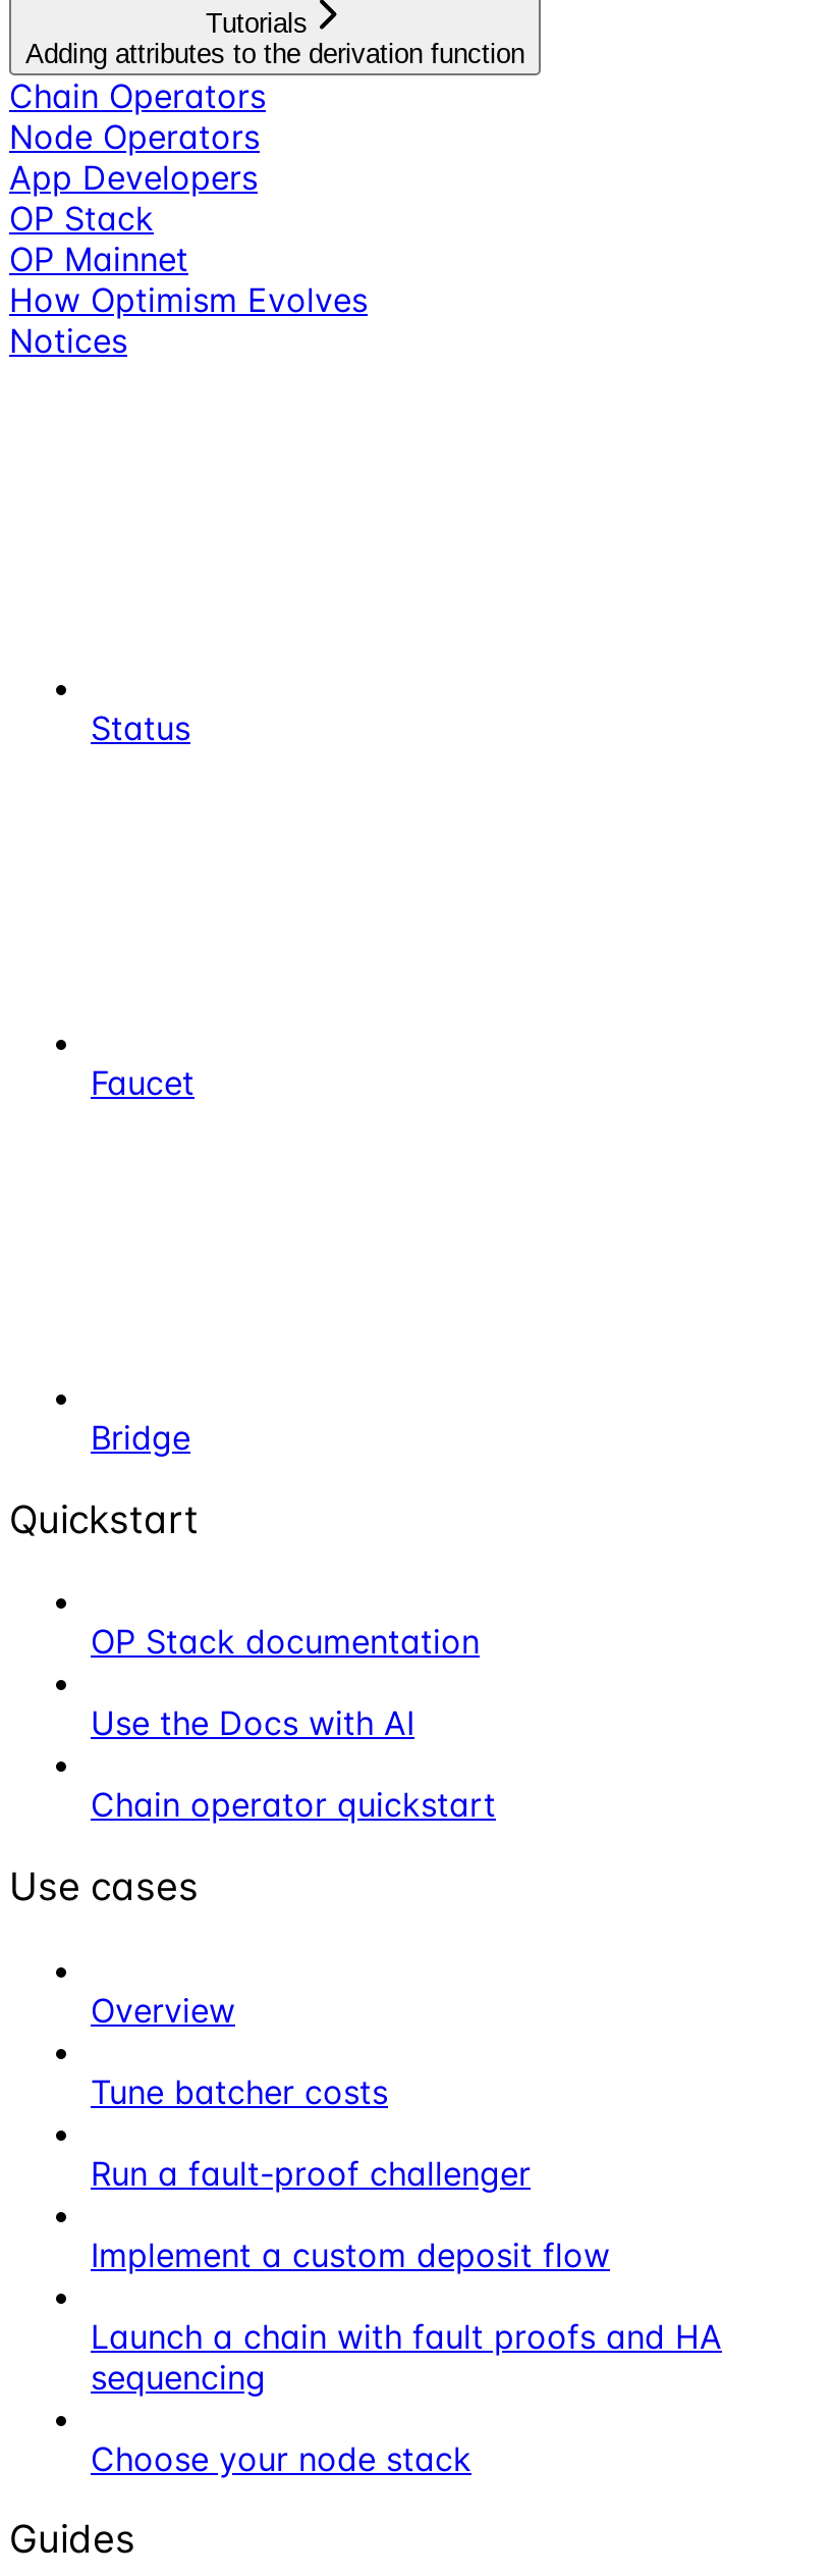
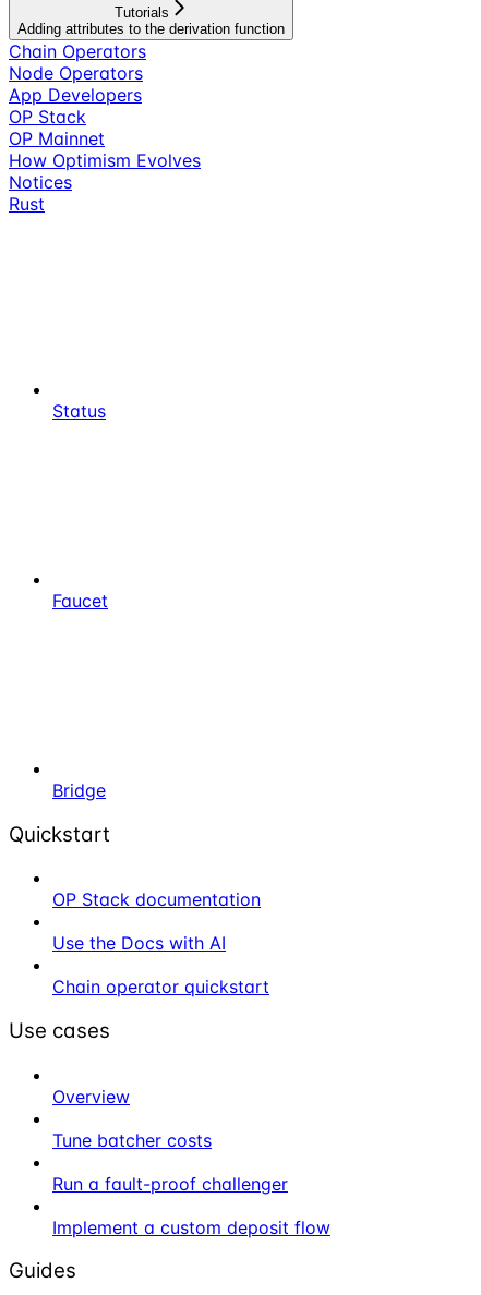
+ Rust

moved down: Status | Faucet | Bridge | ... | Run a fault-proof challenger | Implement a custom deposit flow

- Launch a chain with fault proofs and HA
- sequencing
- Choose your node stack
